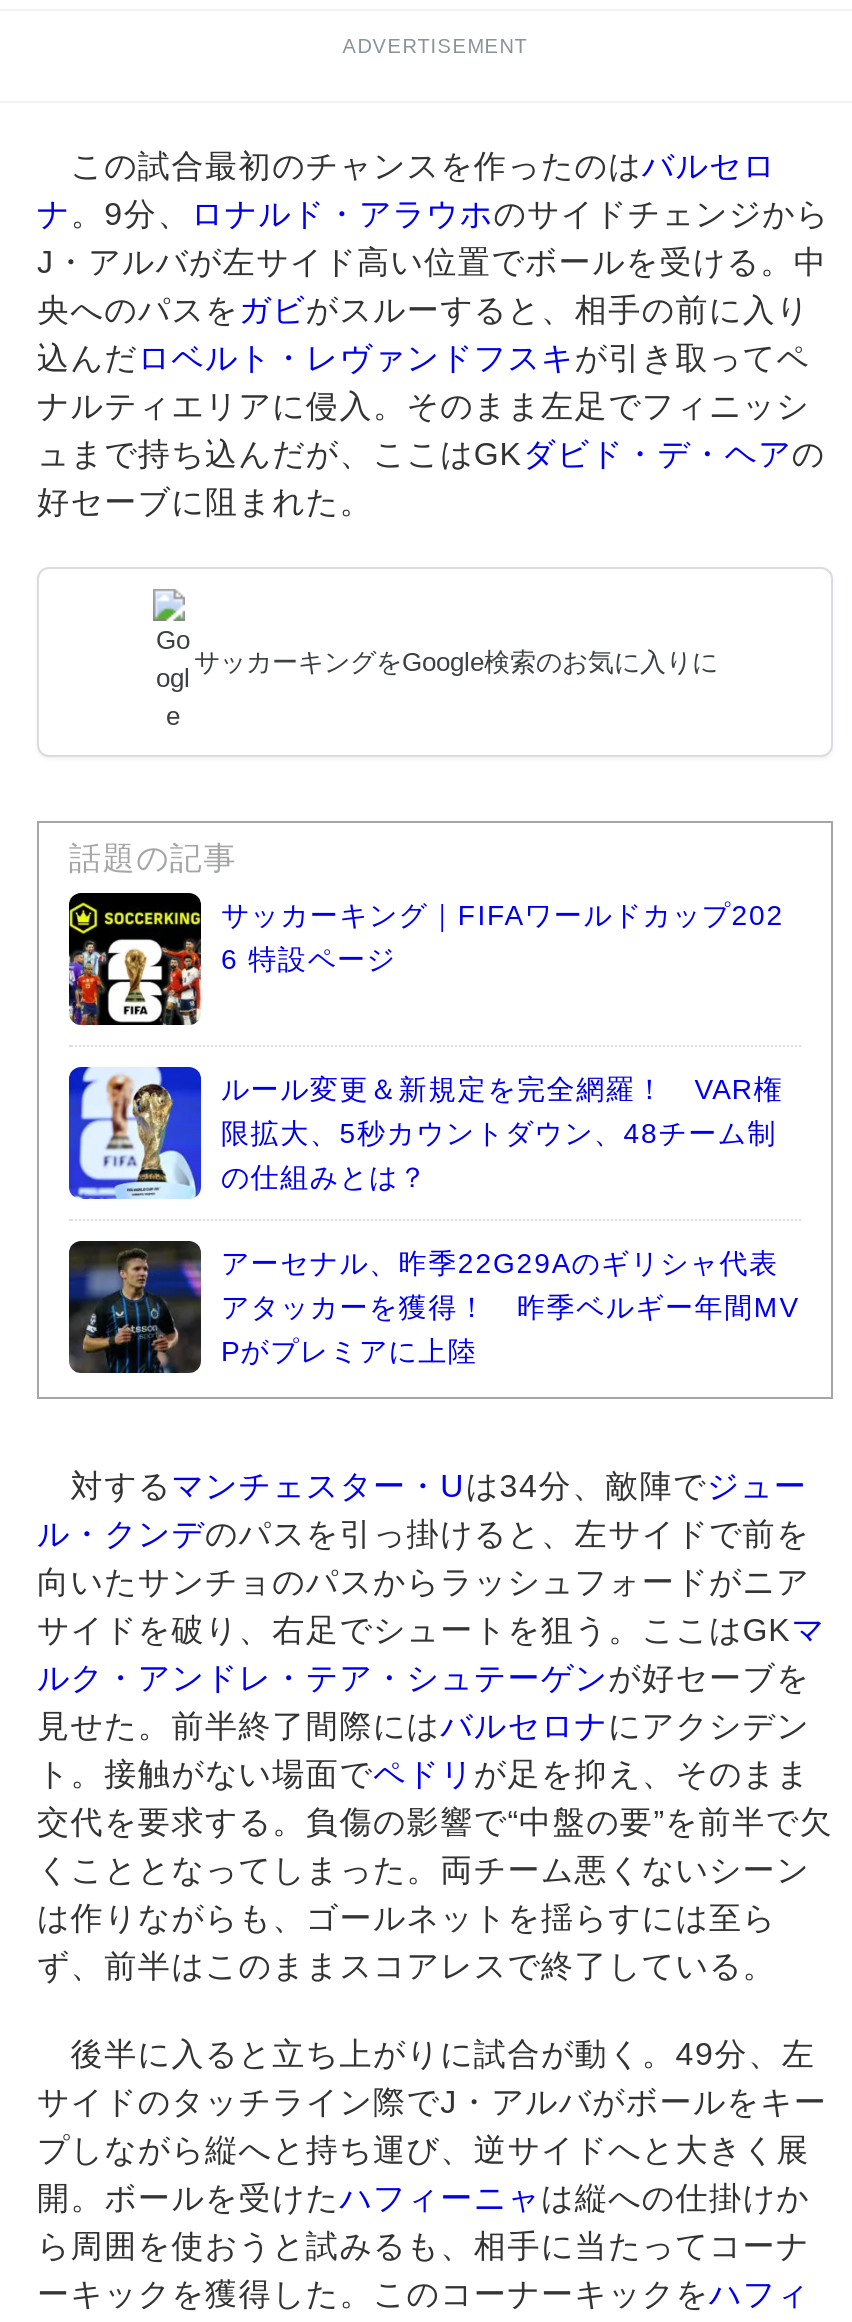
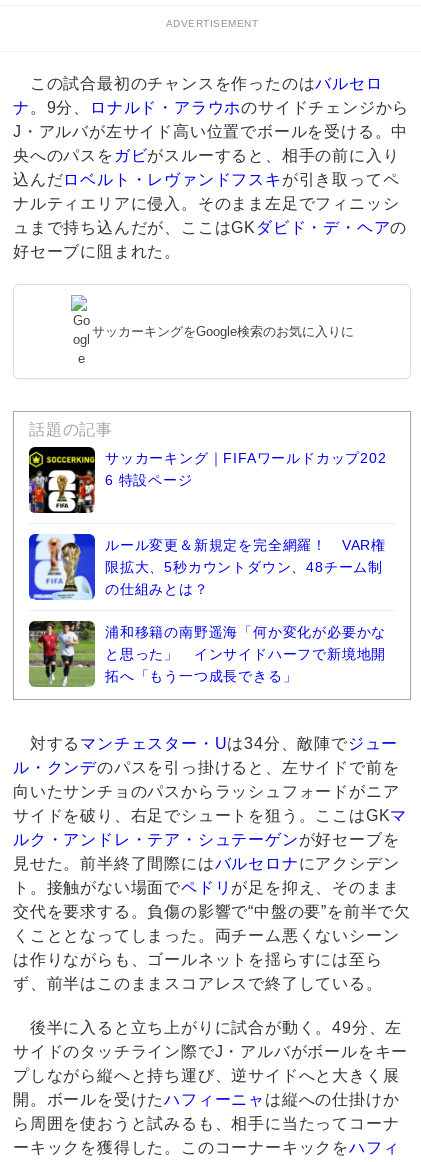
- [image]
- アーセナル、昨季22G29Aのギリシャ代表
- アタッカーを獲得！ 昨季ベルギー年間MV
- Pがプレミアに上陸
+ [image]
+ 浦和移籍の南野遥海「何か変化が必要かな
+ と思った」 インサイドハーフで新境地開
+ 拓へ「もう一つ成長できる」
